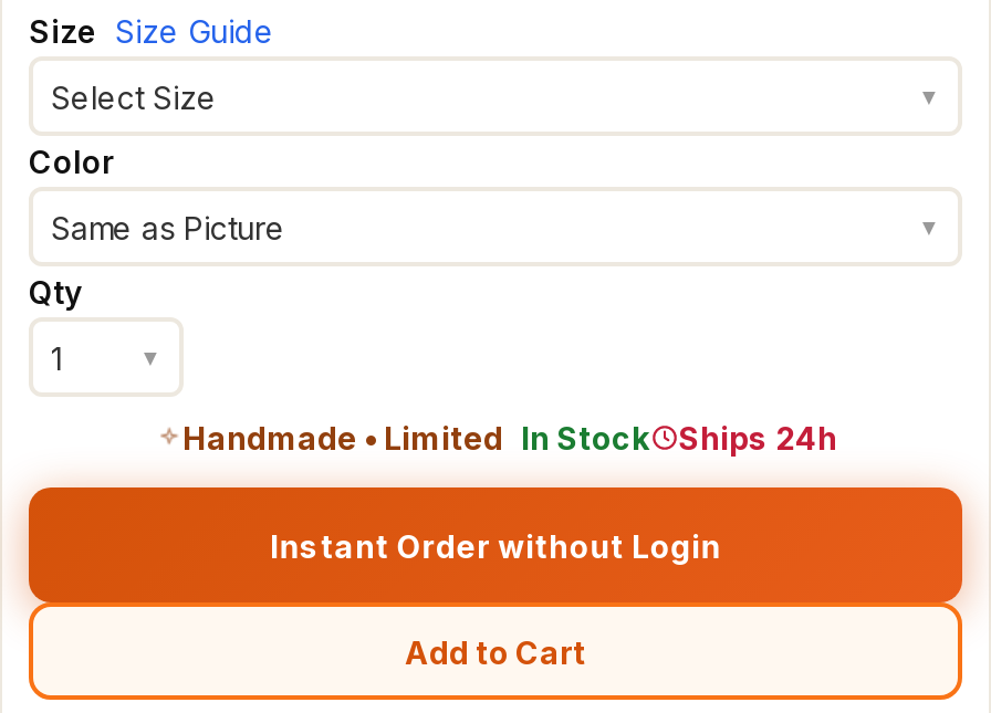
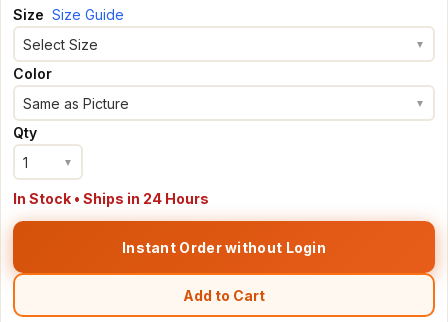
- Handmade • Limited In Stock
- Ships 24h
+ In Stock • Ships in 24 Hours
